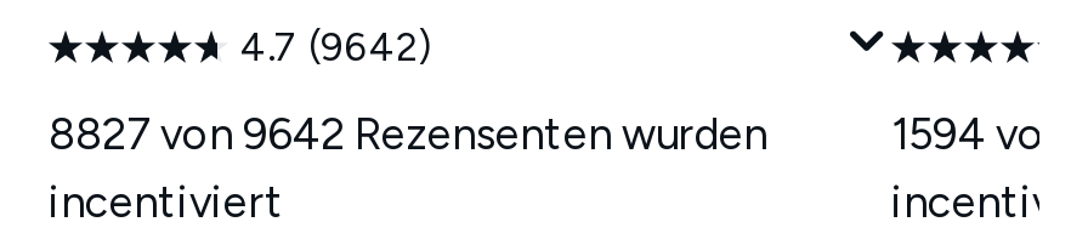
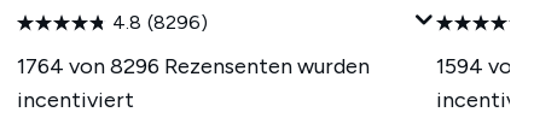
- 4.7 (9642)
+ 4.8 (8296)

- 8827 von 9642 Rezensenten wurden
+ 1764 von 8296 Rezensenten wurden
